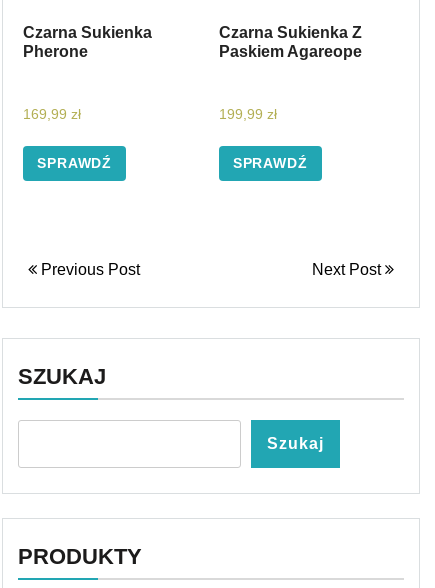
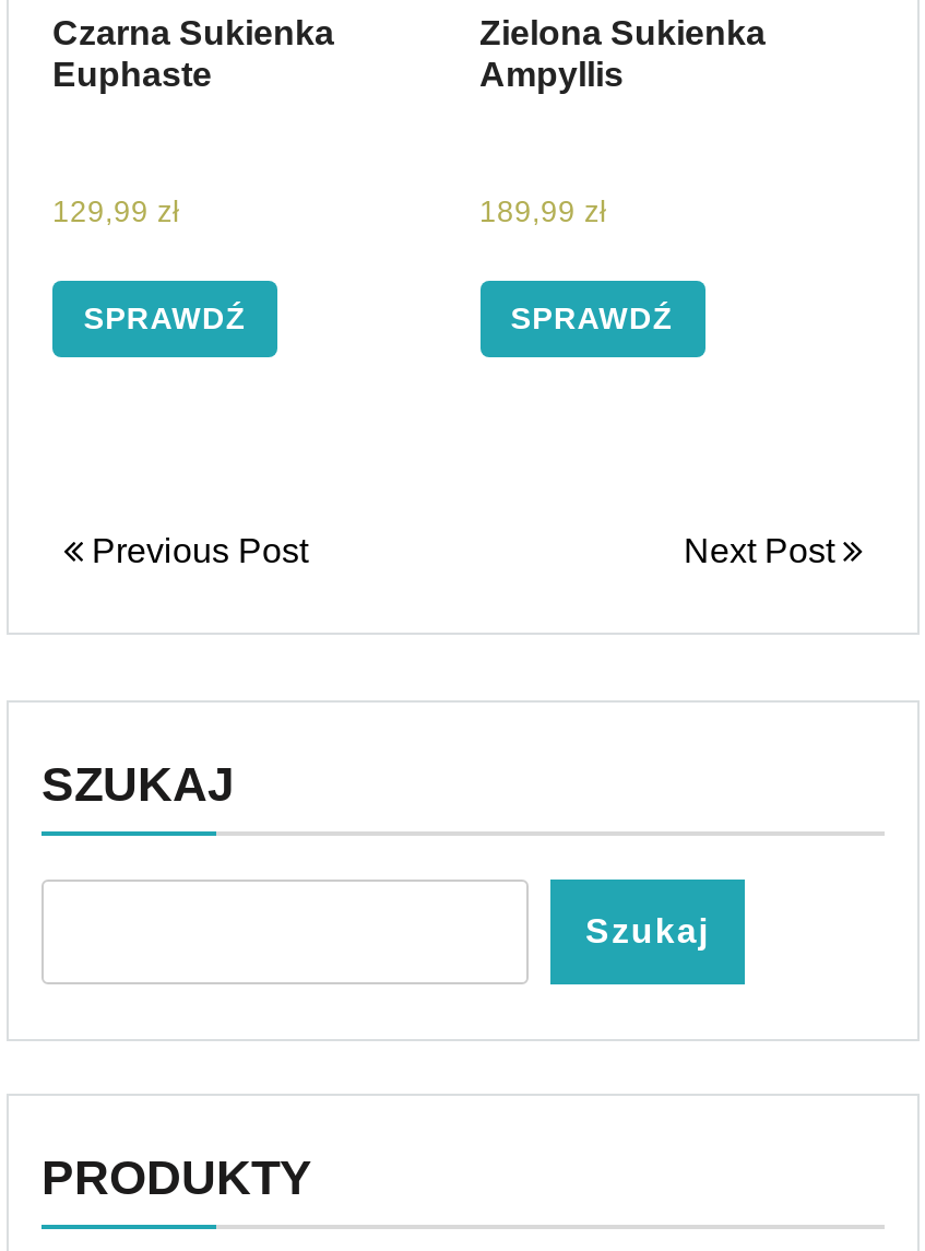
- Czarna Sukienka Z
- Paskiem Agareope
+ Zielona Sukienka
+ Ampyllis

- Pherone
+ Euphaste

- 169,99 zł
+ 129,99 zł

- 199,99 zł
+ 189,99 zł
